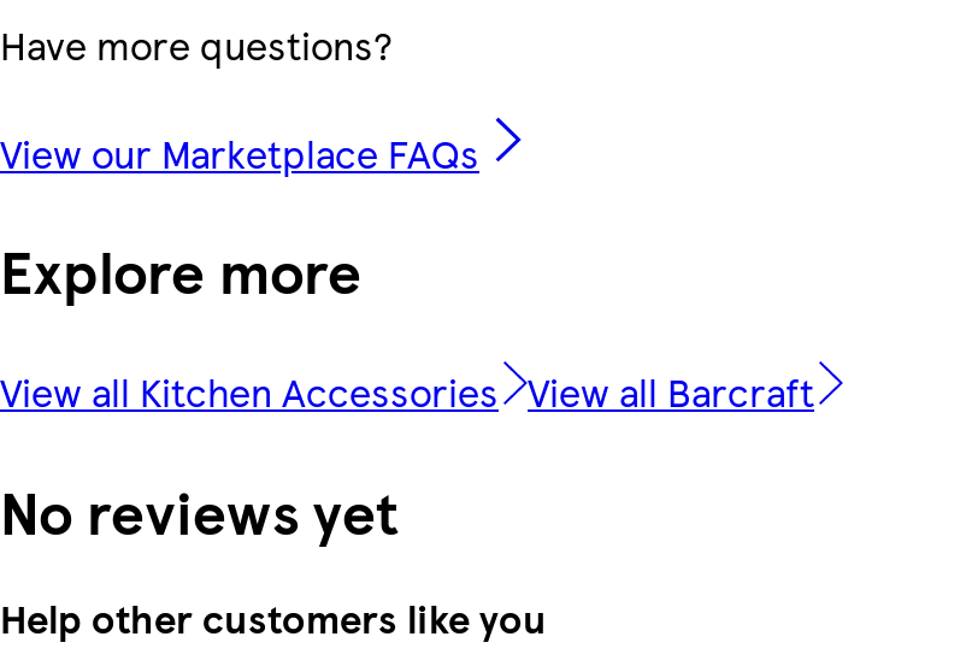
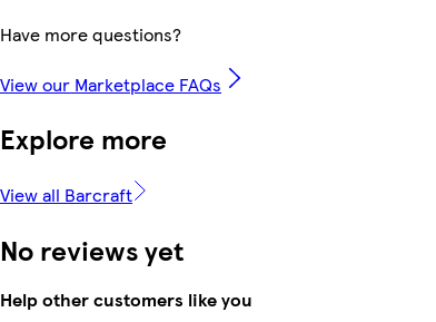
- View all Kitchen Accessories View all Barcraft
+ View all Barcraft
